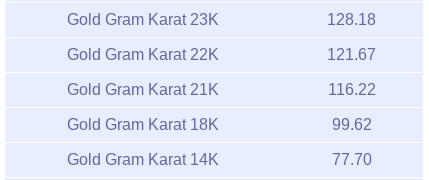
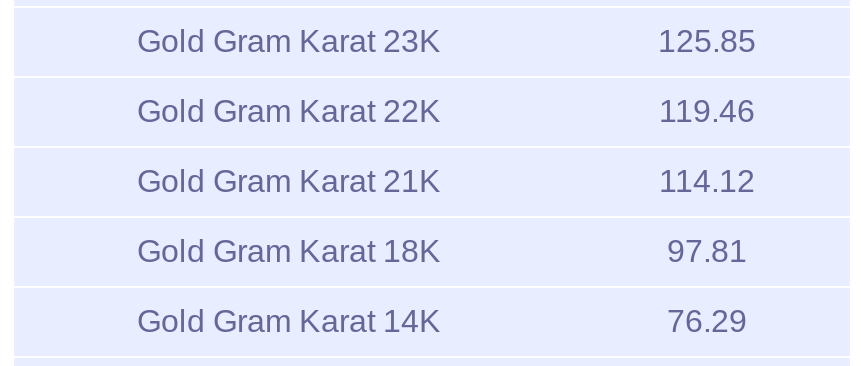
- 128.18
+ 125.85

- 121.67
+ 119.46

- 116.22
+ 114.12

- 99.62
+ 97.81

- 77.70
+ 76.29
